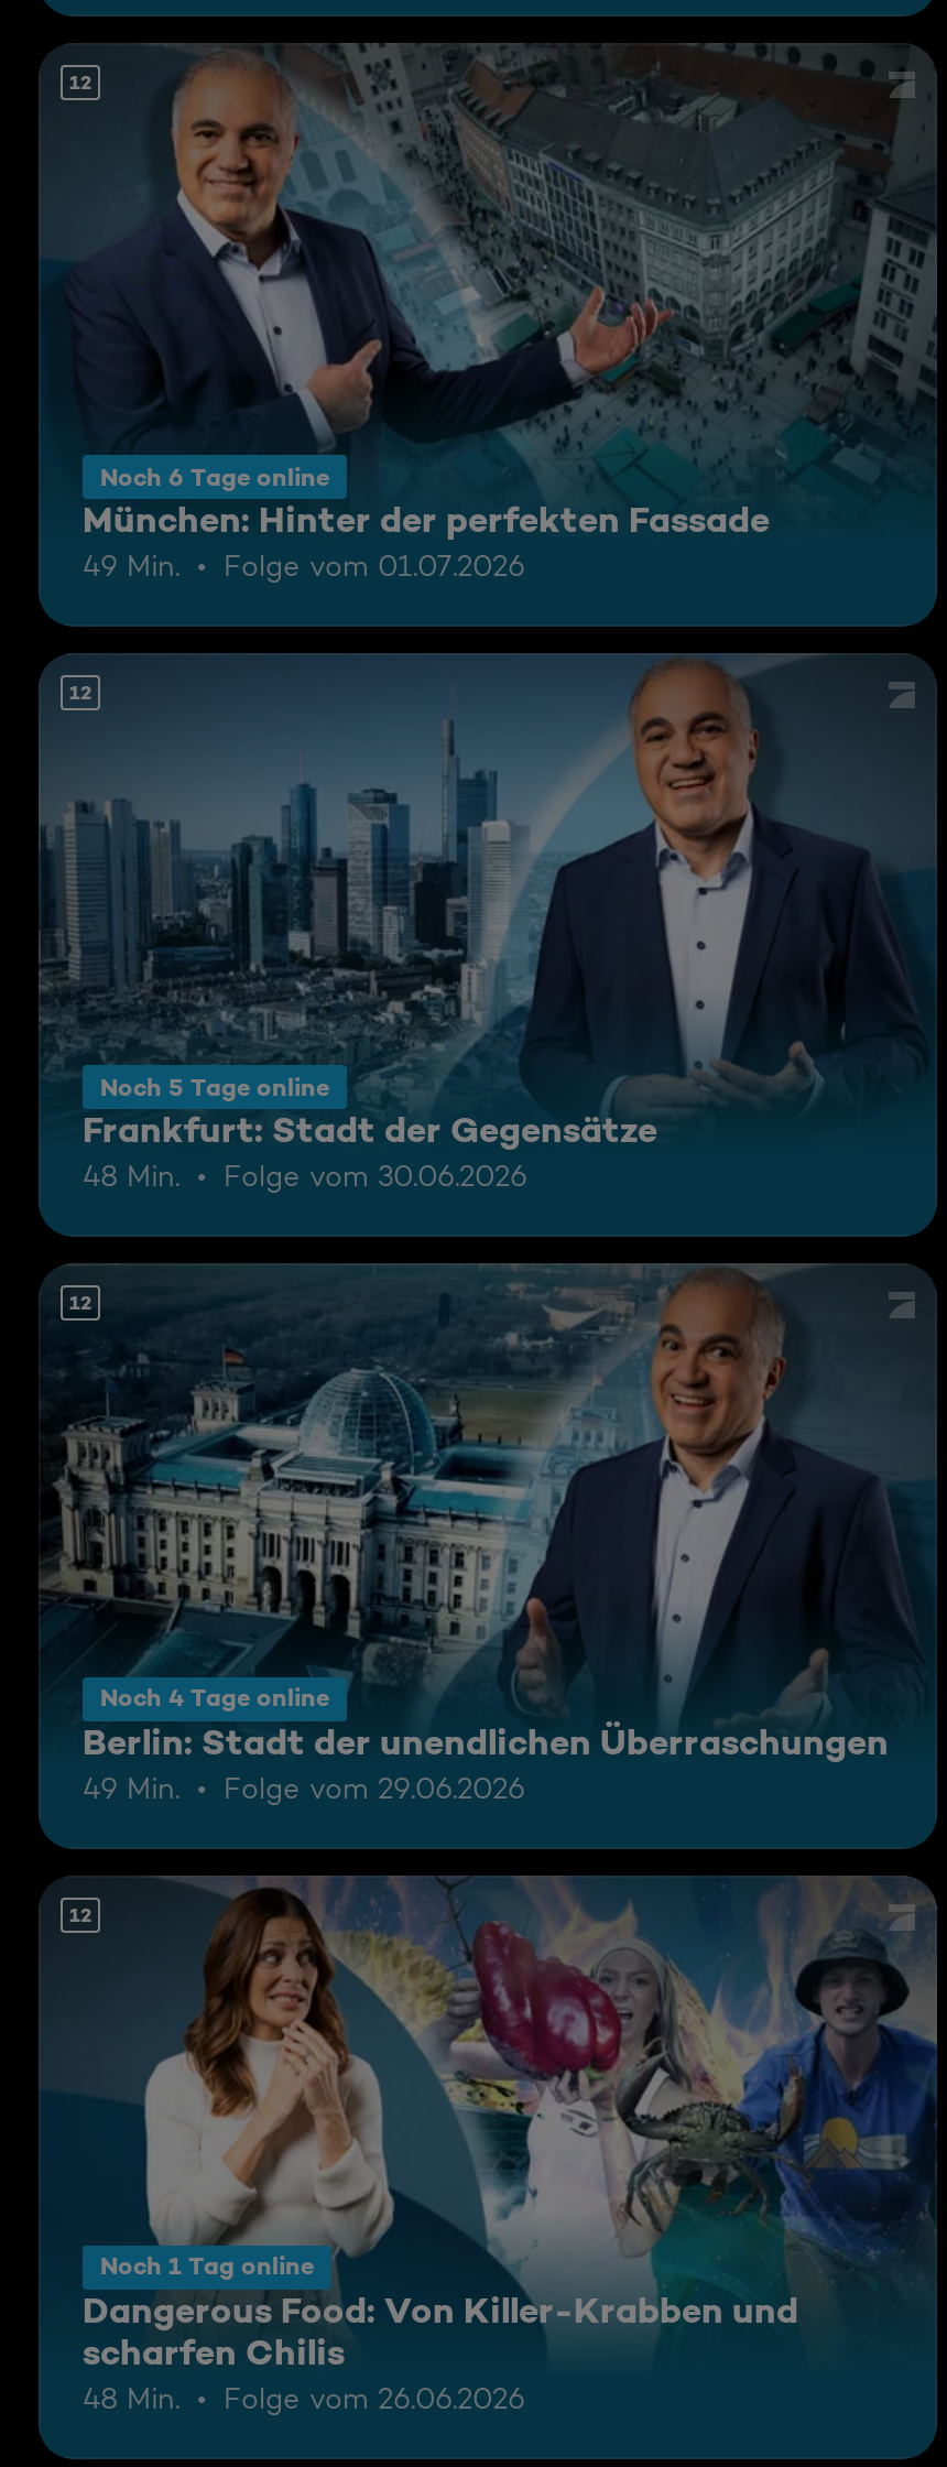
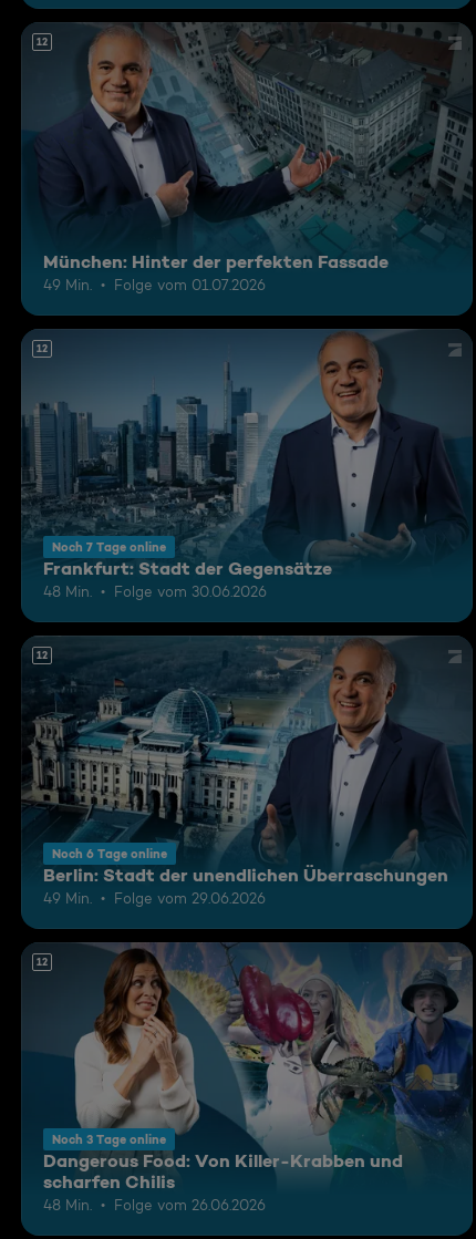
moved down: Noch 6 Tage online

- Noch 5 Tage online
+ Noch 7 Tage online

- Noch 4 Tage online

- Noch 1 Tag online
+ Noch 3 Tage online
